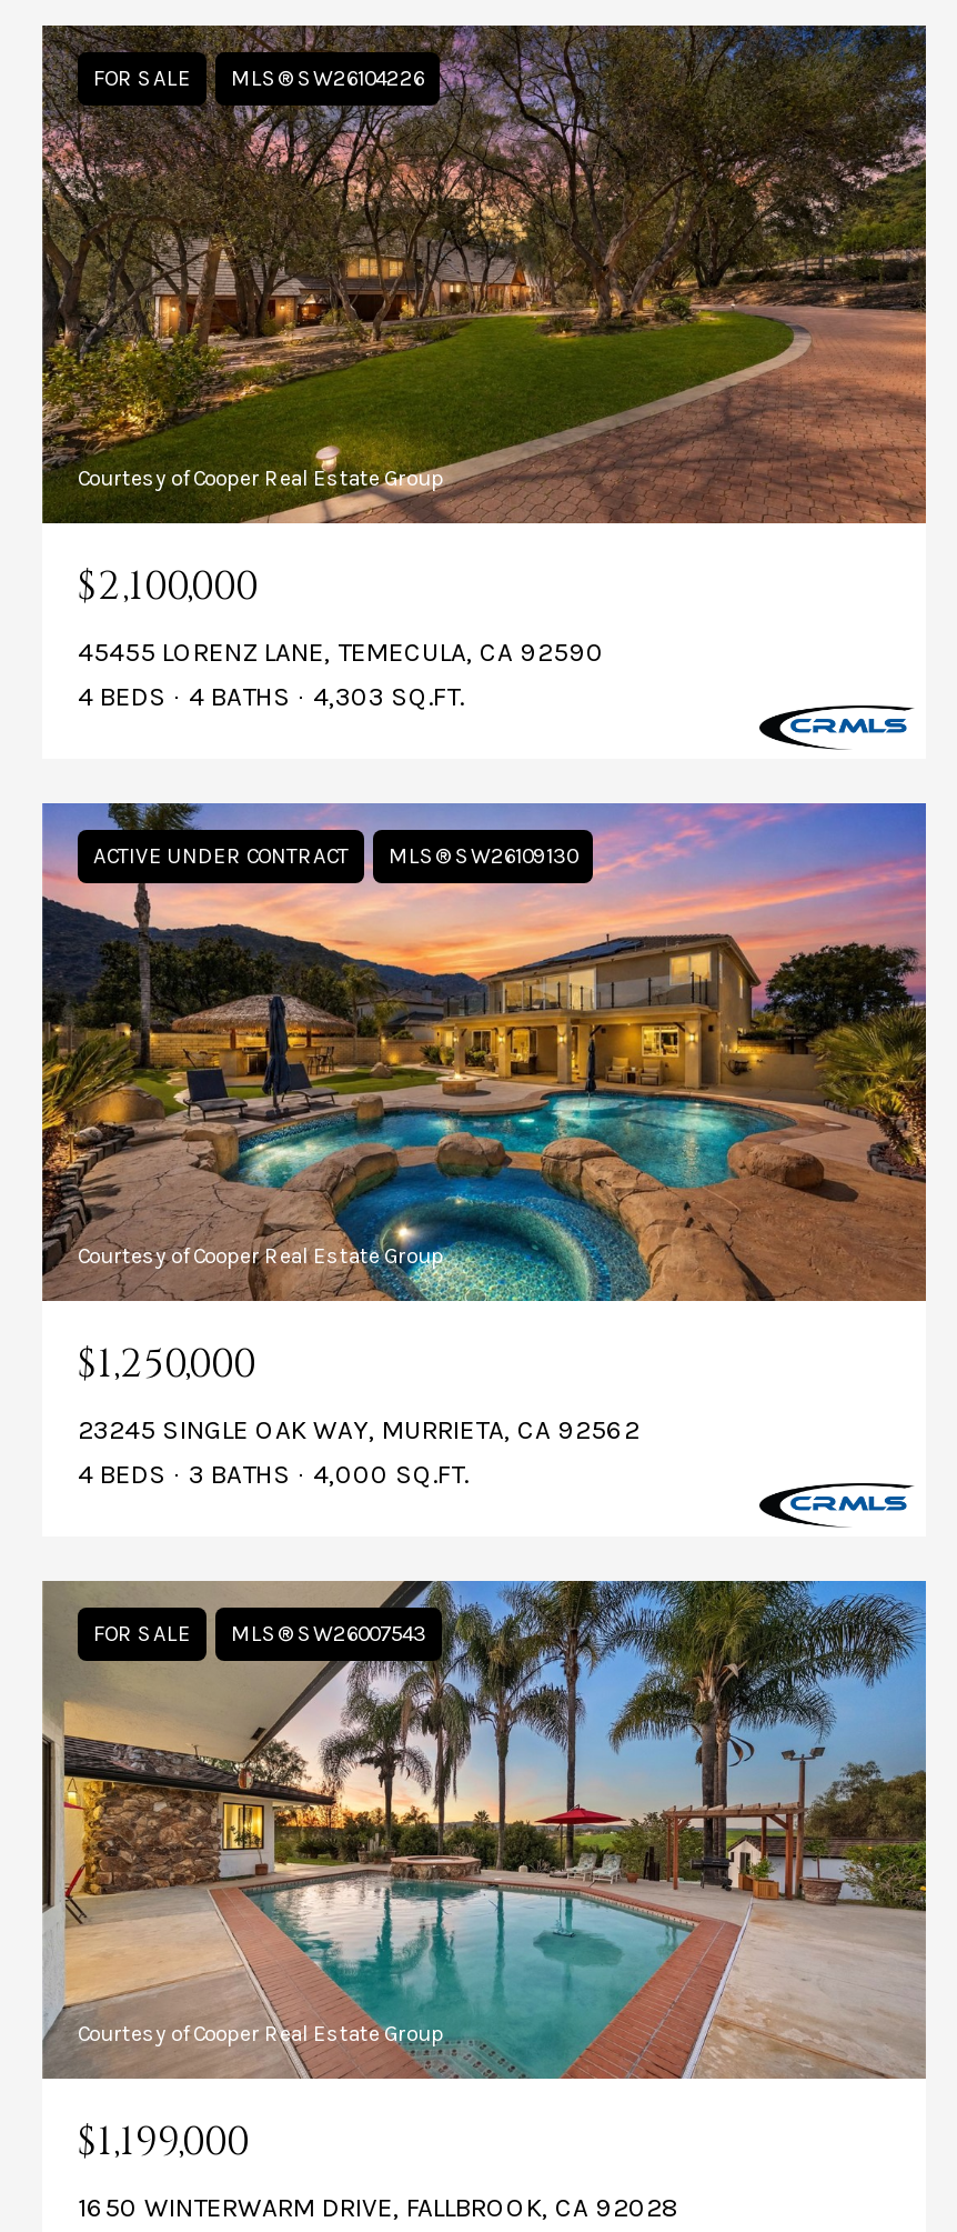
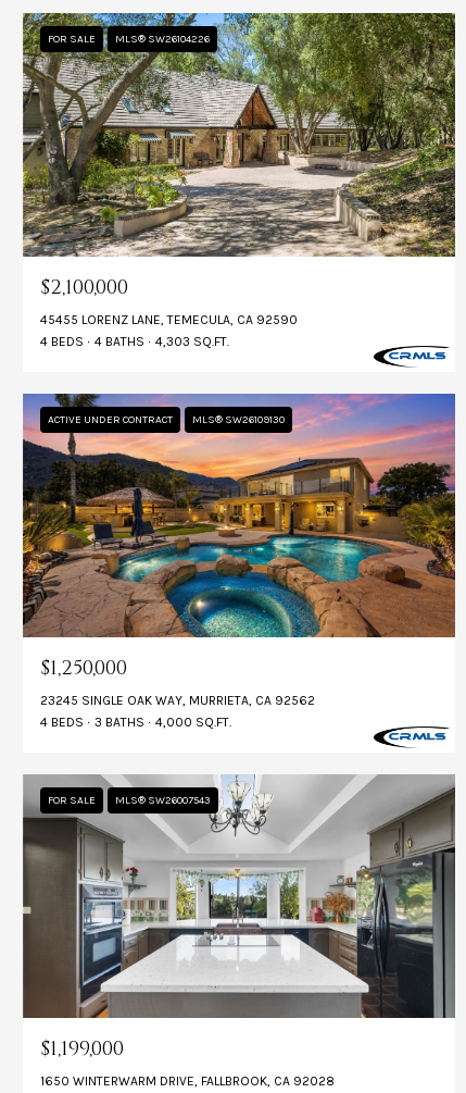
- [image]
+ [image]

- Courtesy of Cooper Real Estate Group

- Courtesy of Cooper Real Estate Group

- [image]
+ [image]

- Courtesy of Cooper Real Estate Group
